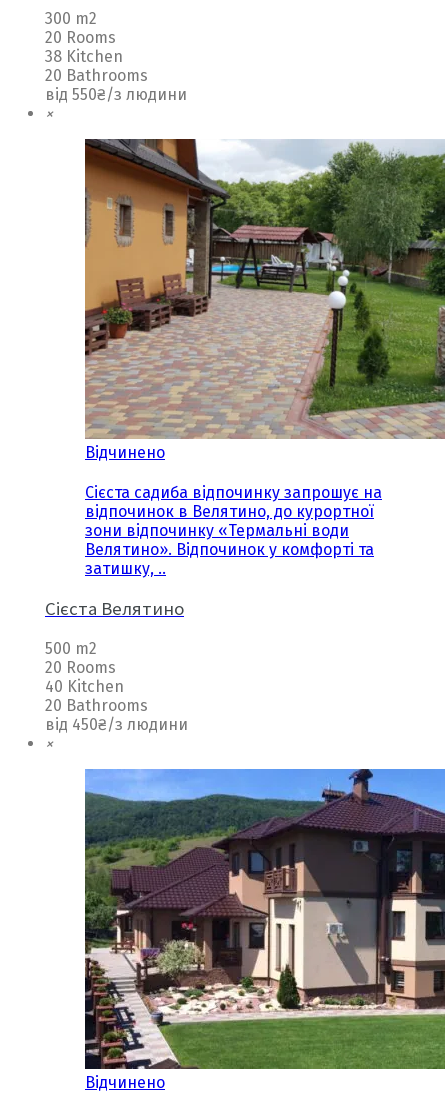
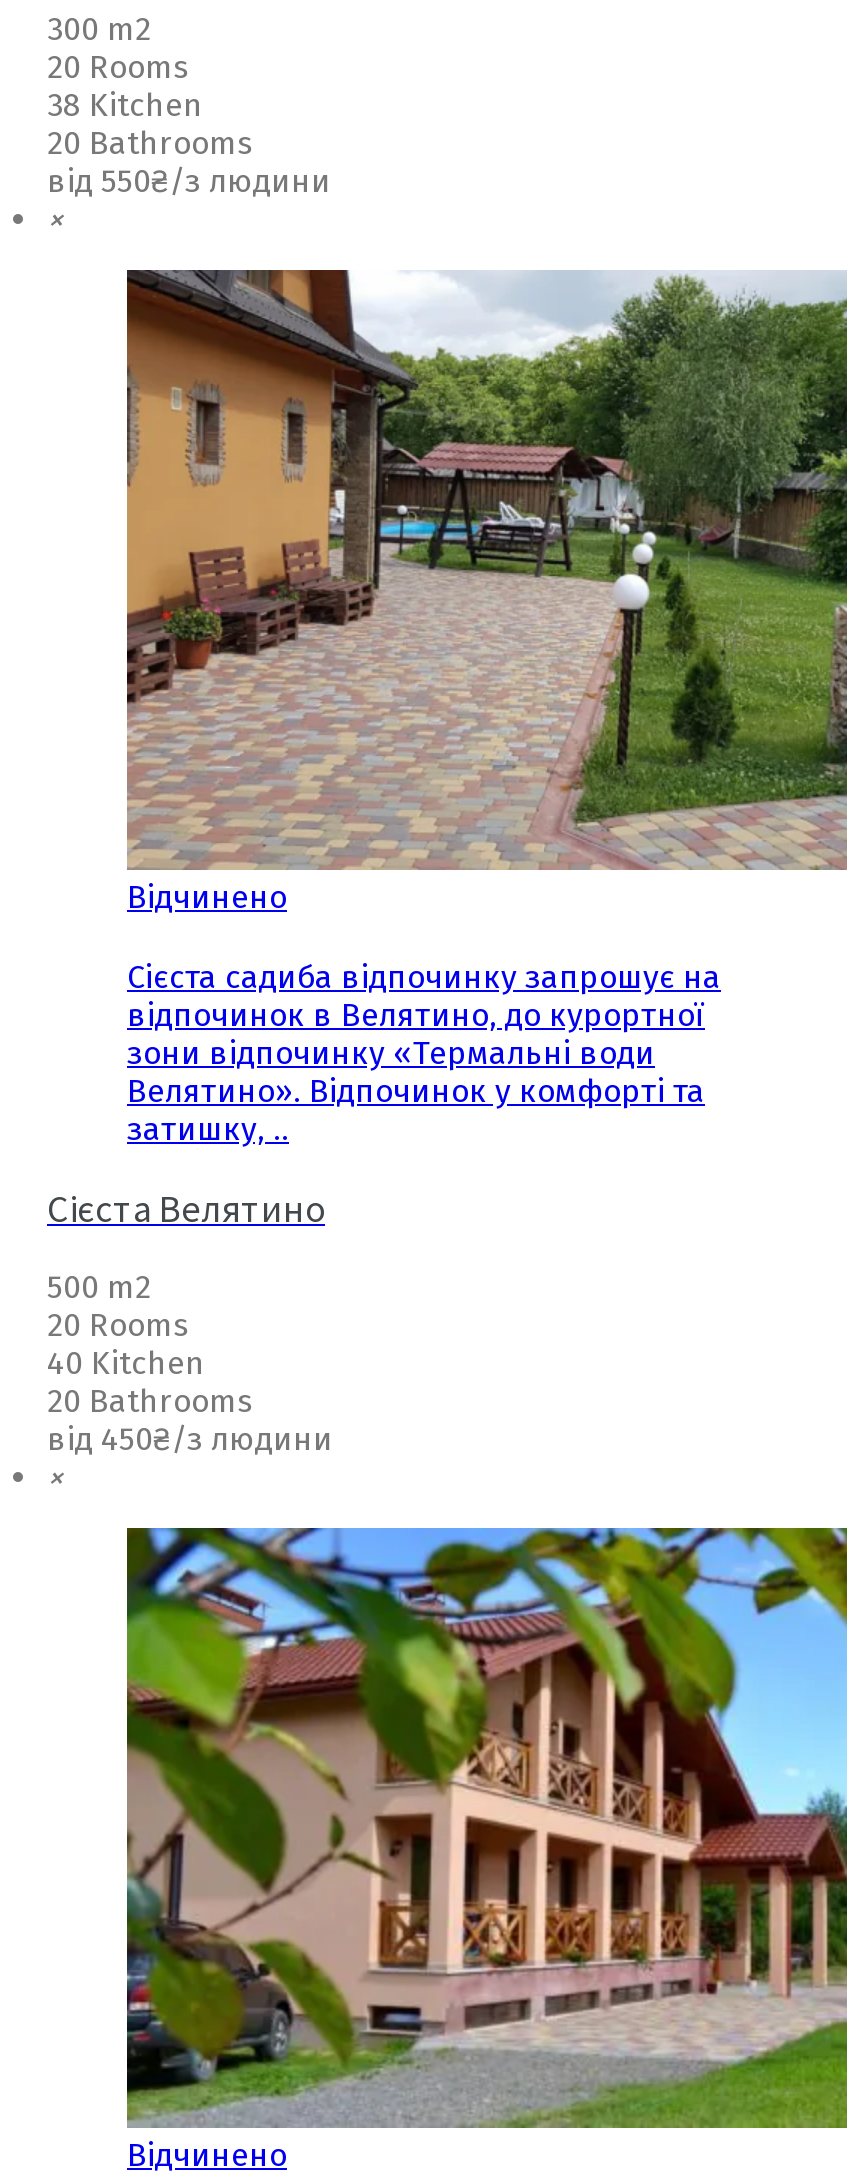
- [image]
+ [image]
